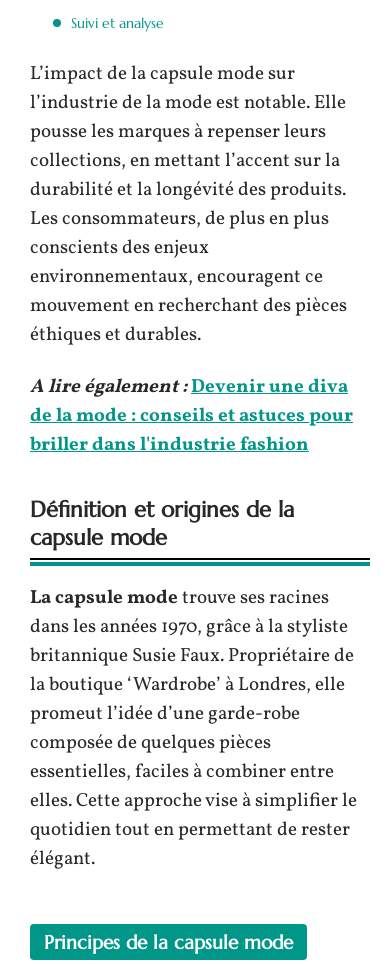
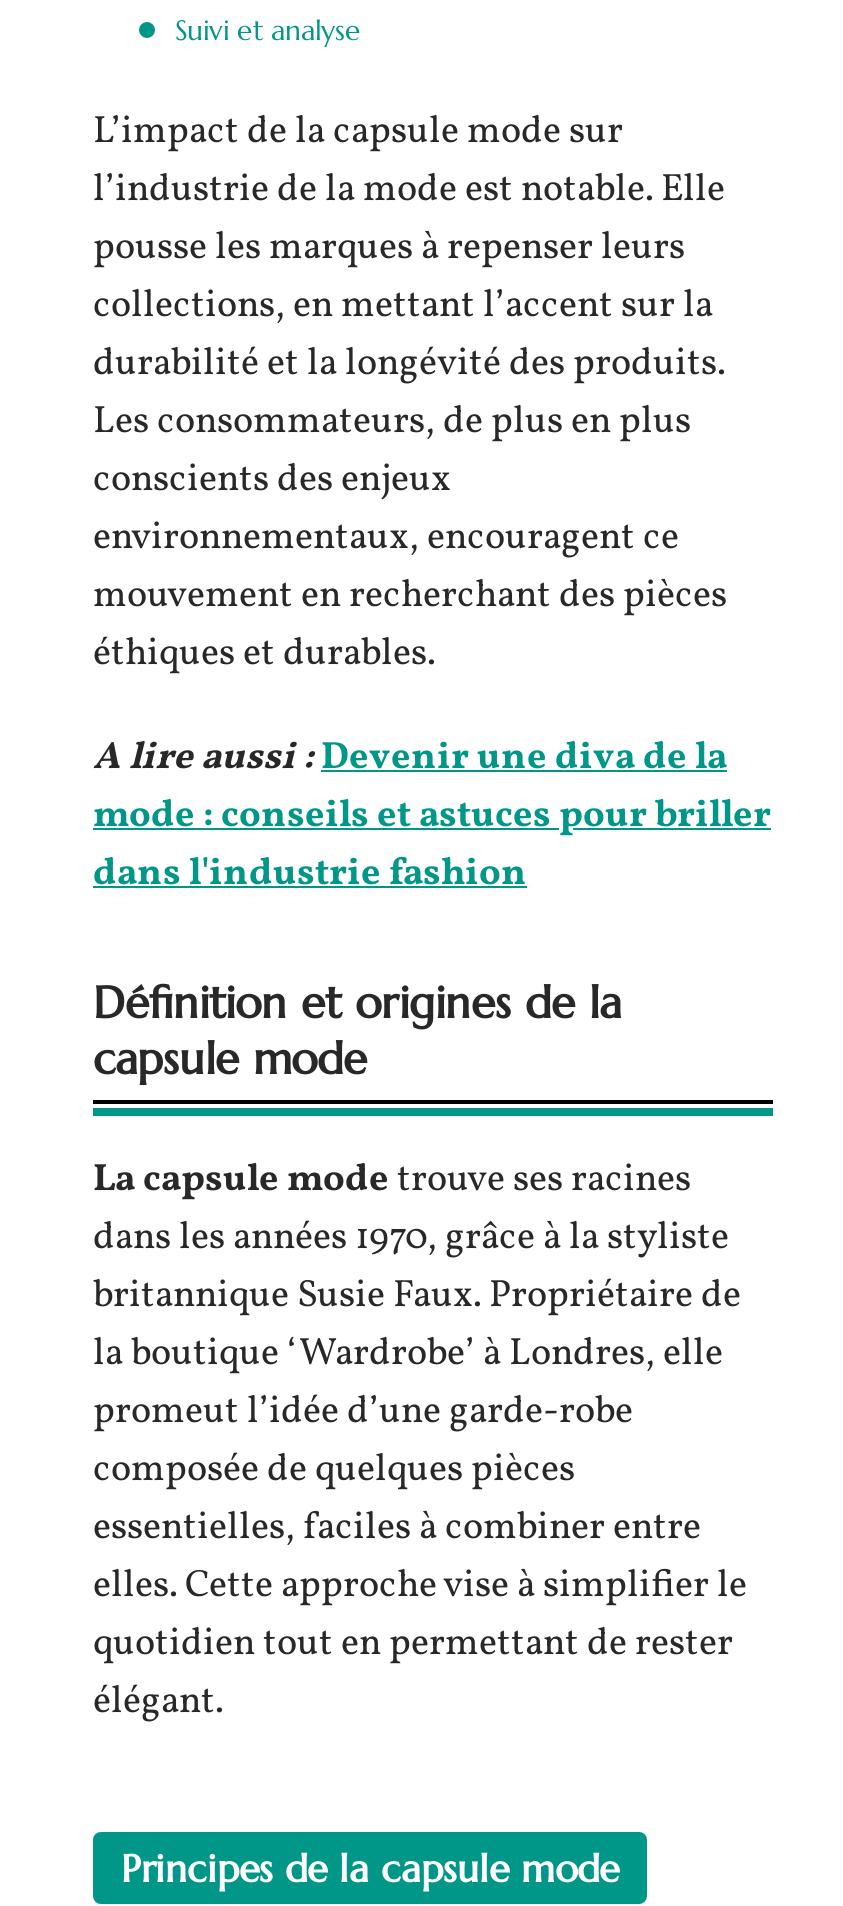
- A lire également : Devenir une diva
- de la mode : conseils et astuces pour
- briller dans l'industrie fashion
+ A lire aussi : Devenir une diva de la
+ mode : conseils et astuces pour briller
+ dans l'industrie fashion
